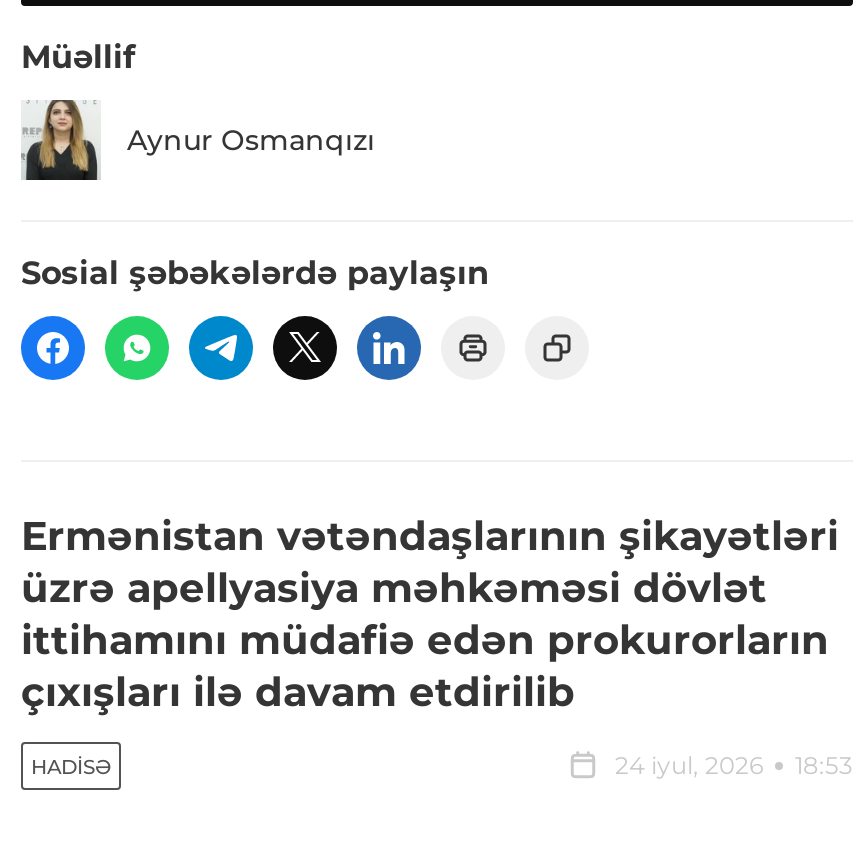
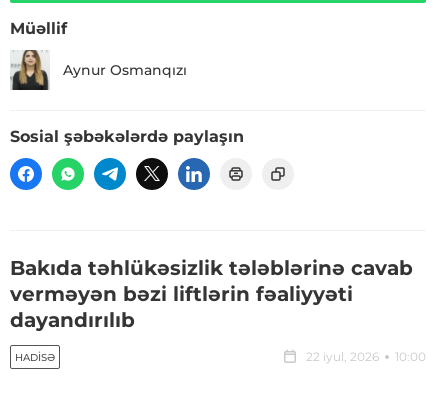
- Ermənistan vətəndaşlarının şikayətləri
- üzrə apellyasiya məhkəməsi dövlət
- ittihamını müdafiə edən prokurorların
- çıxışları ilə davam etdirilib
+ Bakıda təhlükəsizlik tələblərinə cavab
+ verməyən bəzi liftlərin fəaliyyəti
+ dayandırılıb

- 24 iyul, 2026
- 18:53
+ 22 iyul, 2026
+ 10:00
